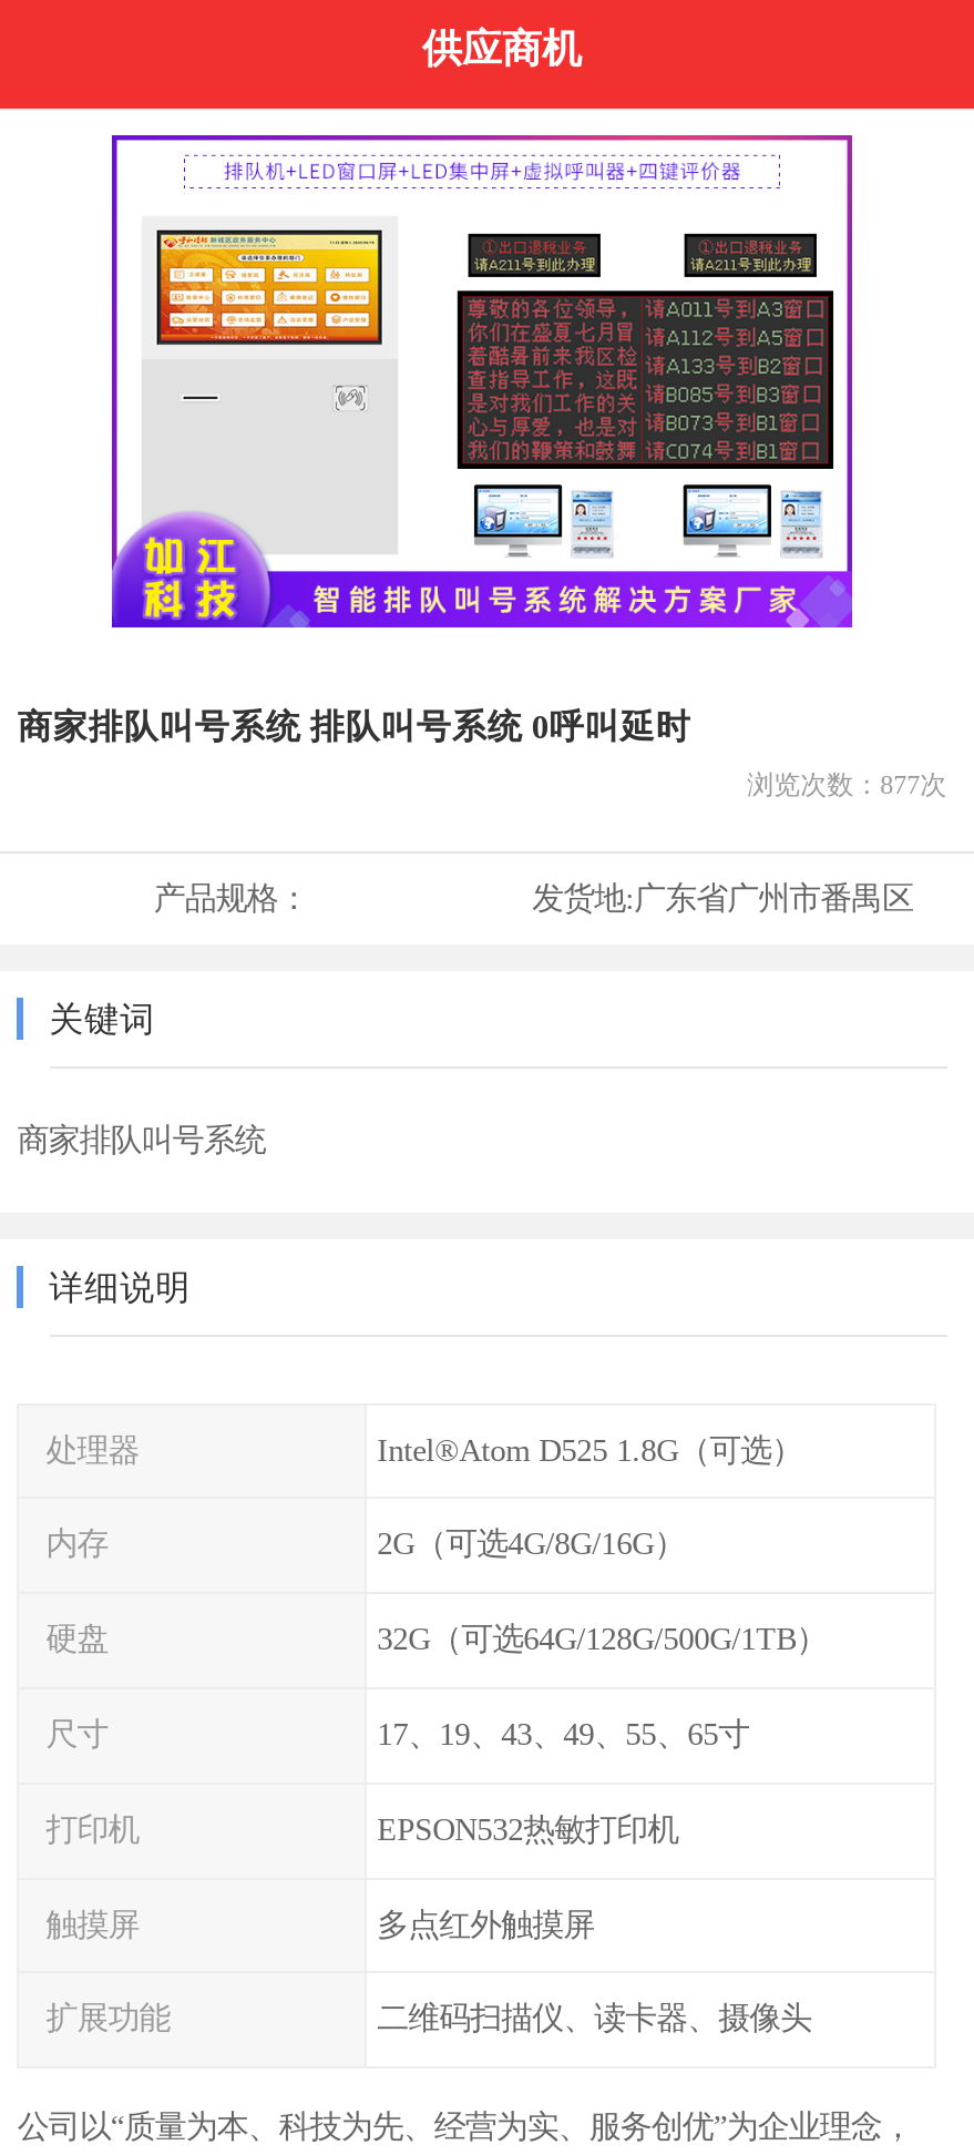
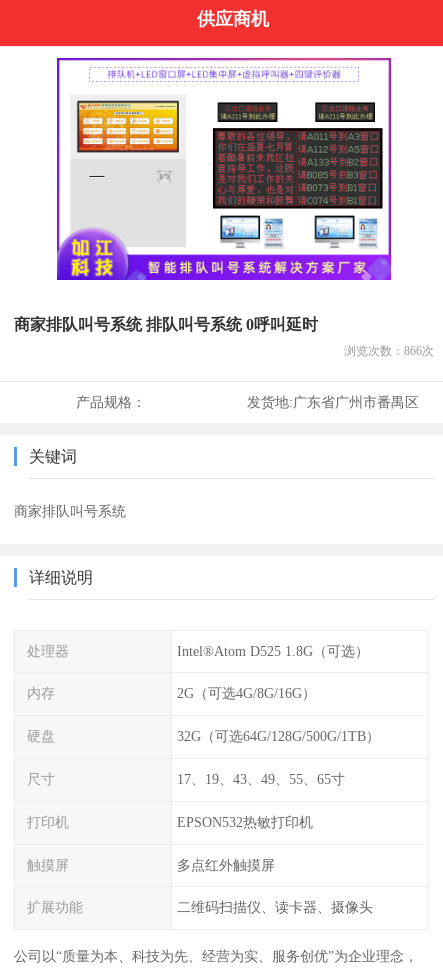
- 浏览次数：877次
+ 浏览次数：866次
